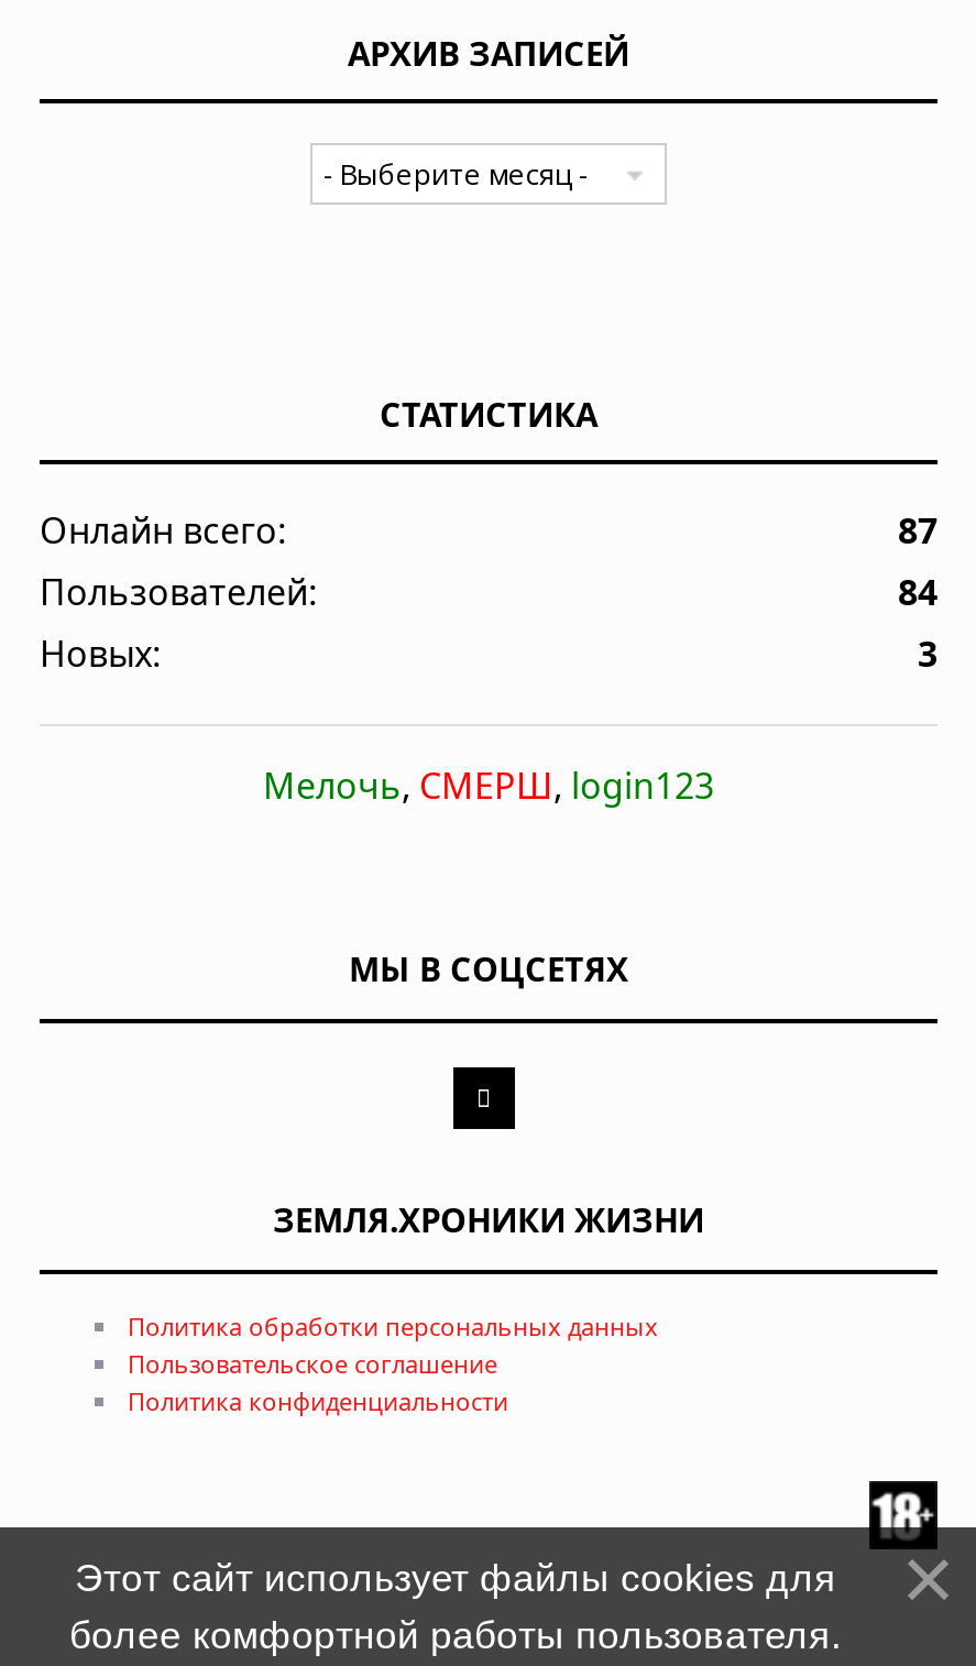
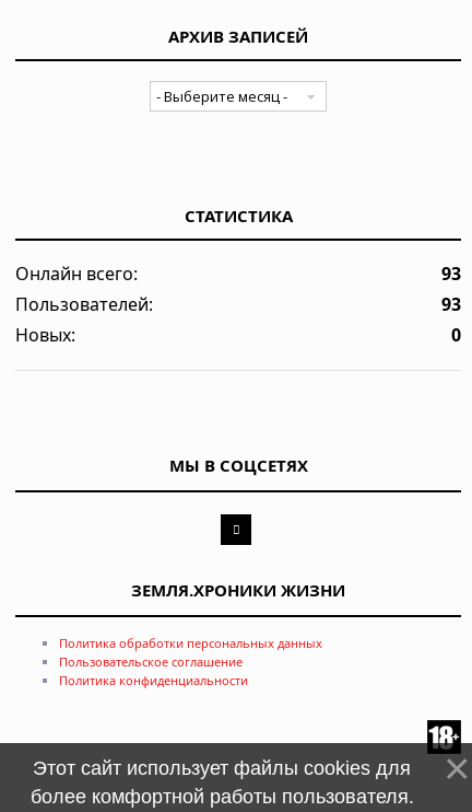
- 87
+ 93

- 84
+ 93

- 3
- Мелочь, СМЕРШ, login123
+ 0
